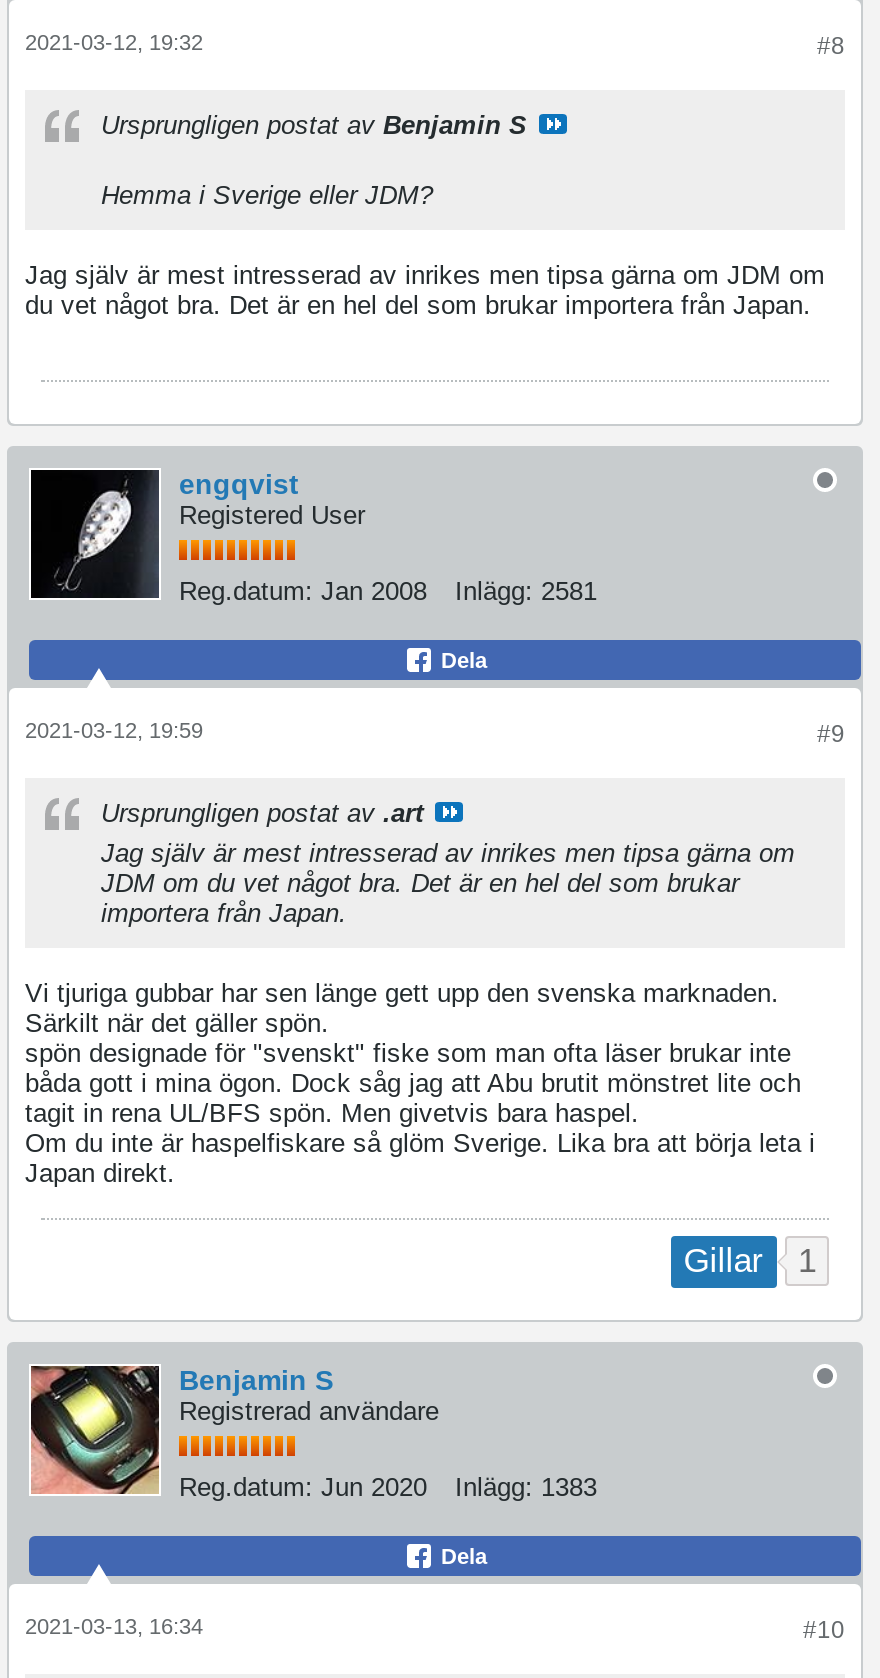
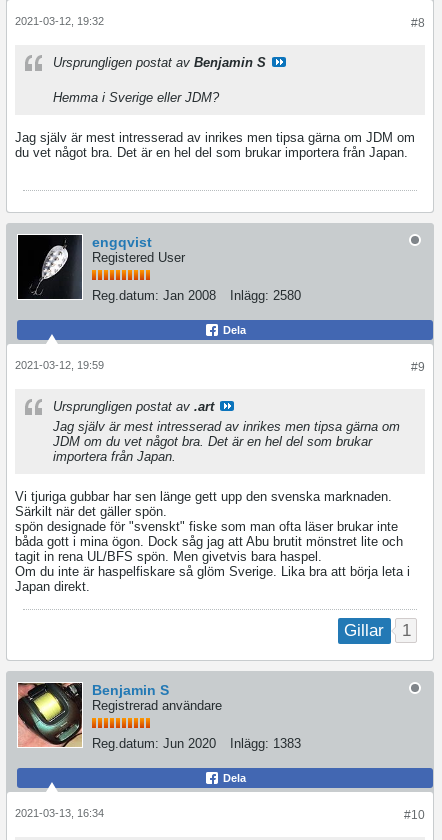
- Reg.datum: Jan 2008 Inlägg: 2581
+ Reg.datum: Jan 2008 Inlägg: 2580
